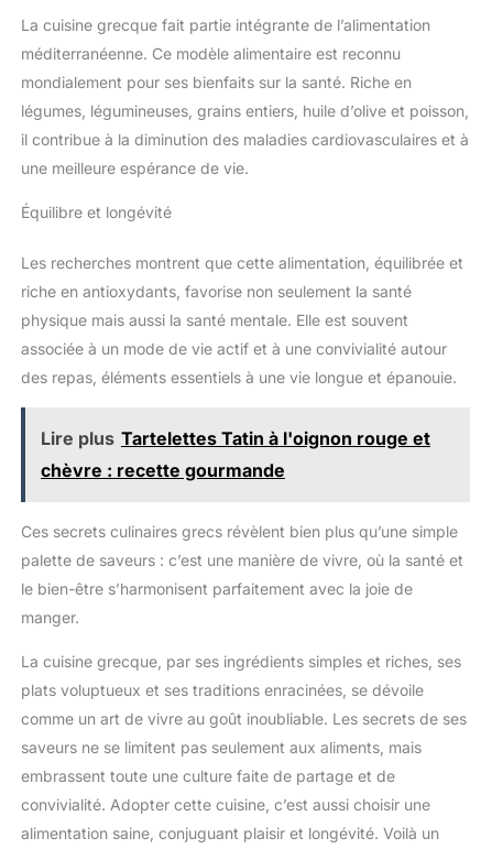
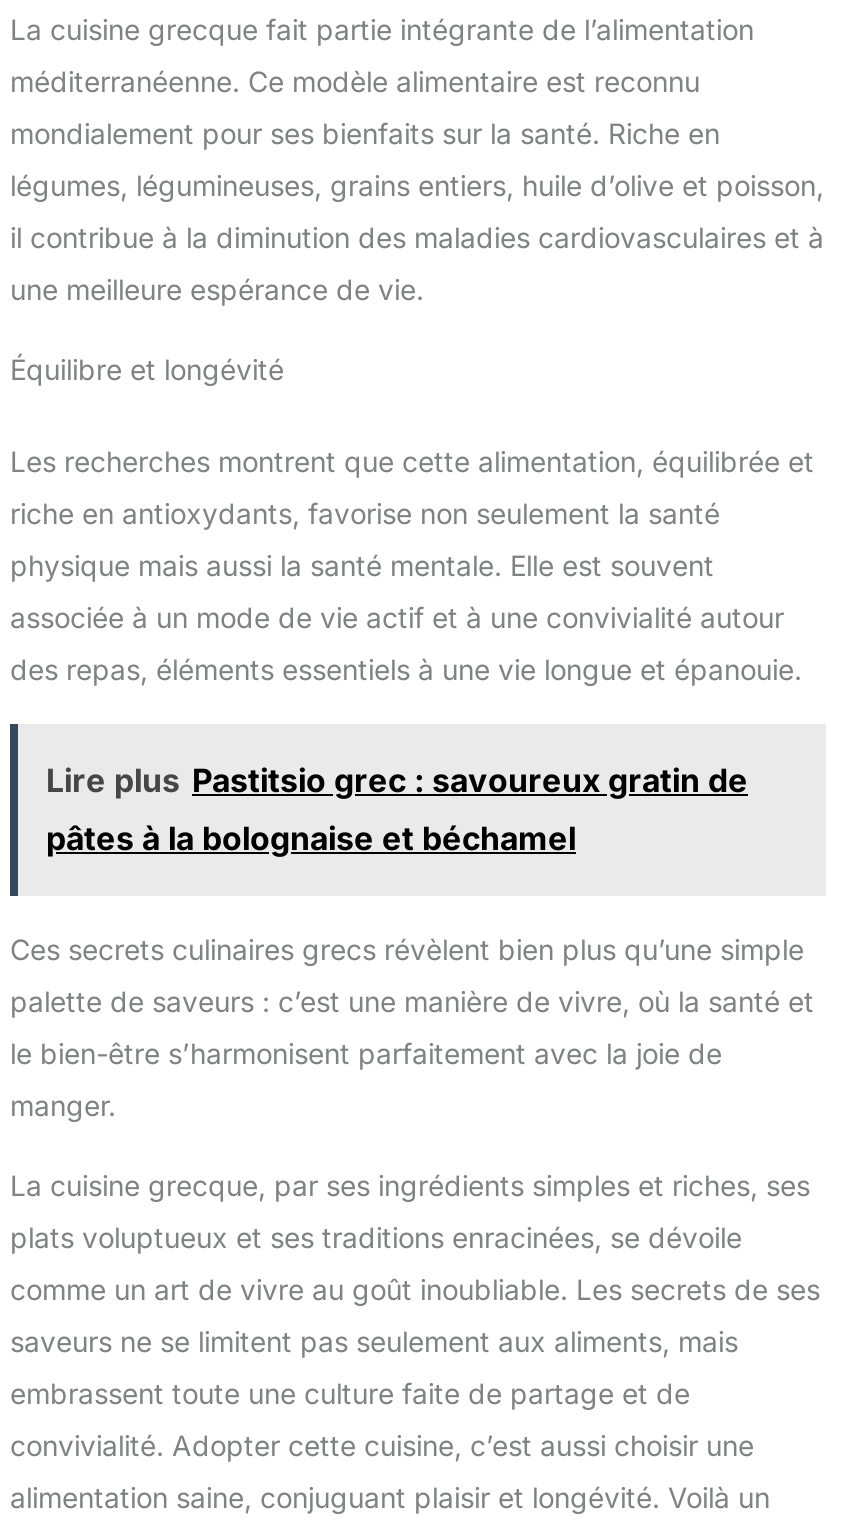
- Lire plus Tartelettes Tatin à l'oignon rouge et
- chèvre : recette gourmande
+ Lire plus Pastitsio grec : savoureux gratin de
+ pâtes à la bolognaise et béchamel
